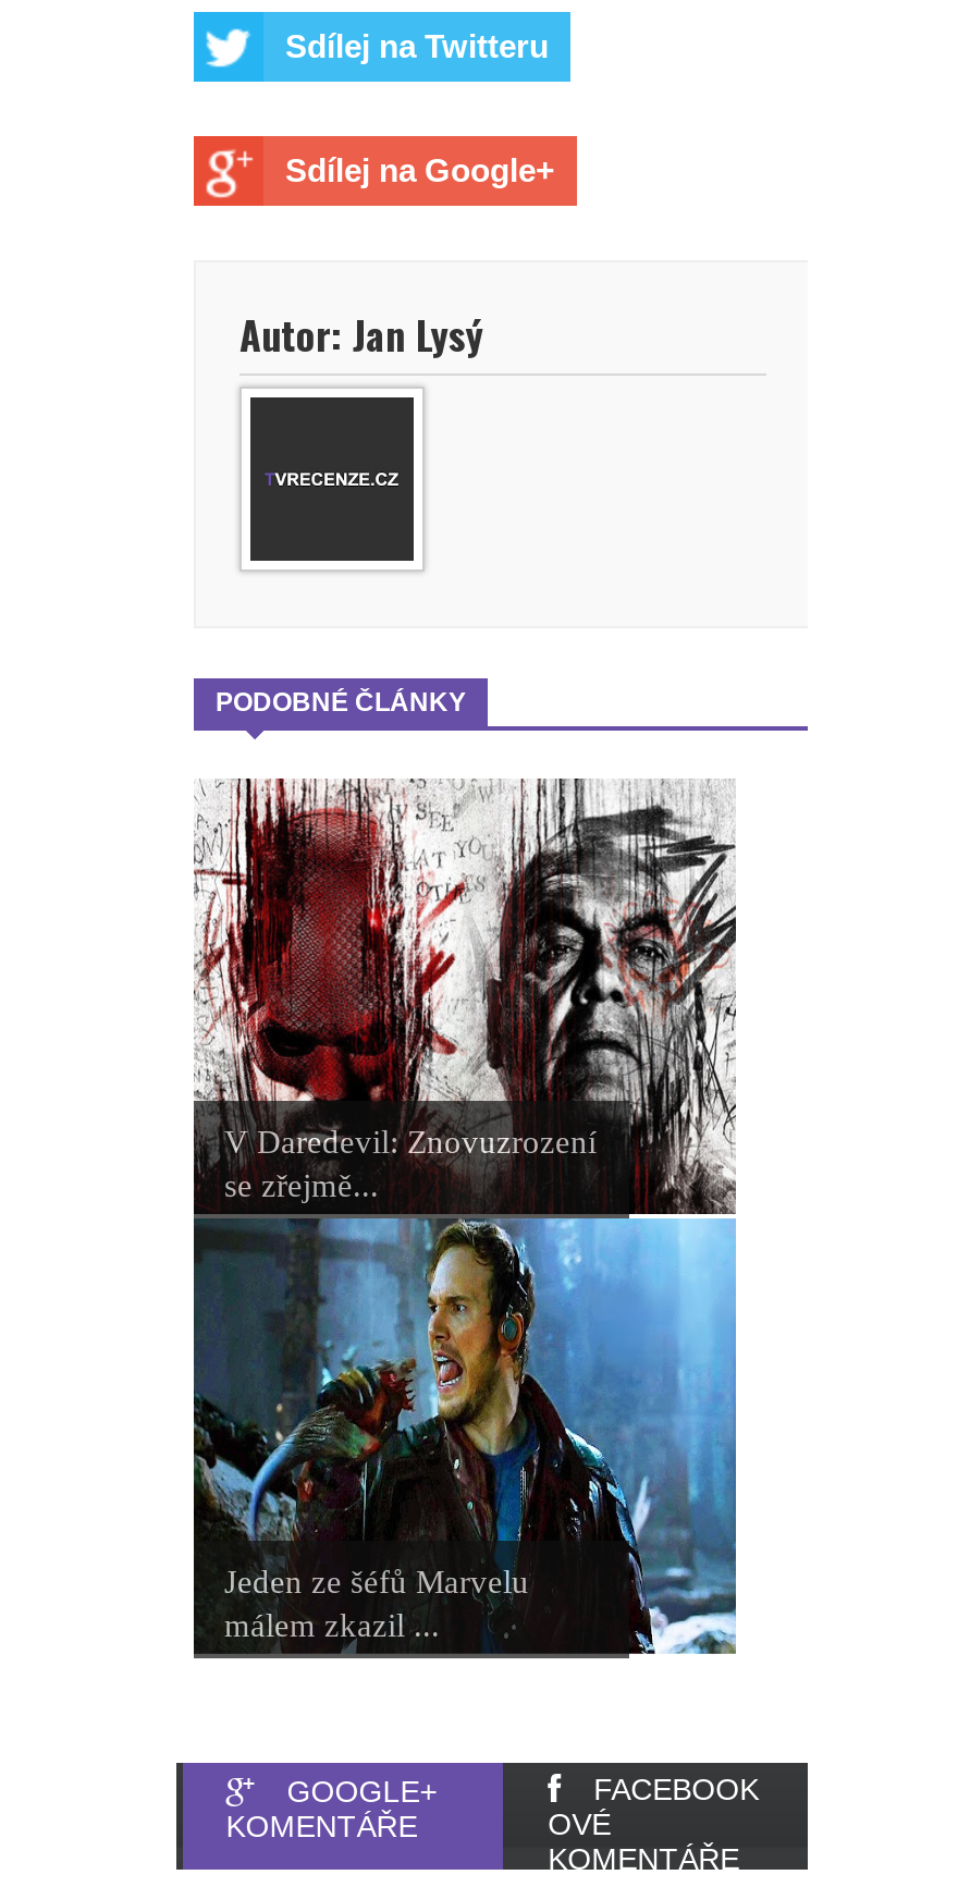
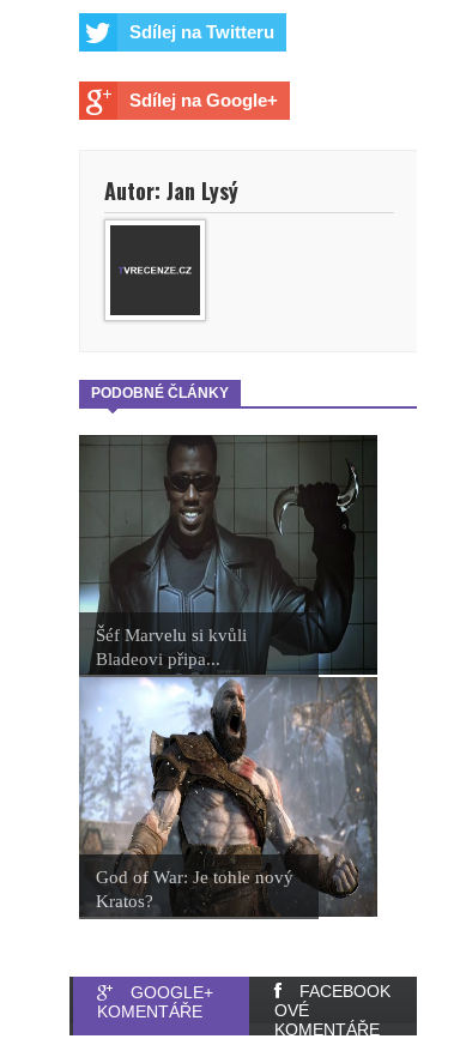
- [image]
- V Daredevil: Znovuzrození
- se zřejmě...
+ [image]
+ Šéf Marvelu si kvůli
+ Bladeovi připa...

- Jeden ze šéfů Marvelu
- málem zkazil ...
+ God of War: Je tohle nový
+ Kratos?
